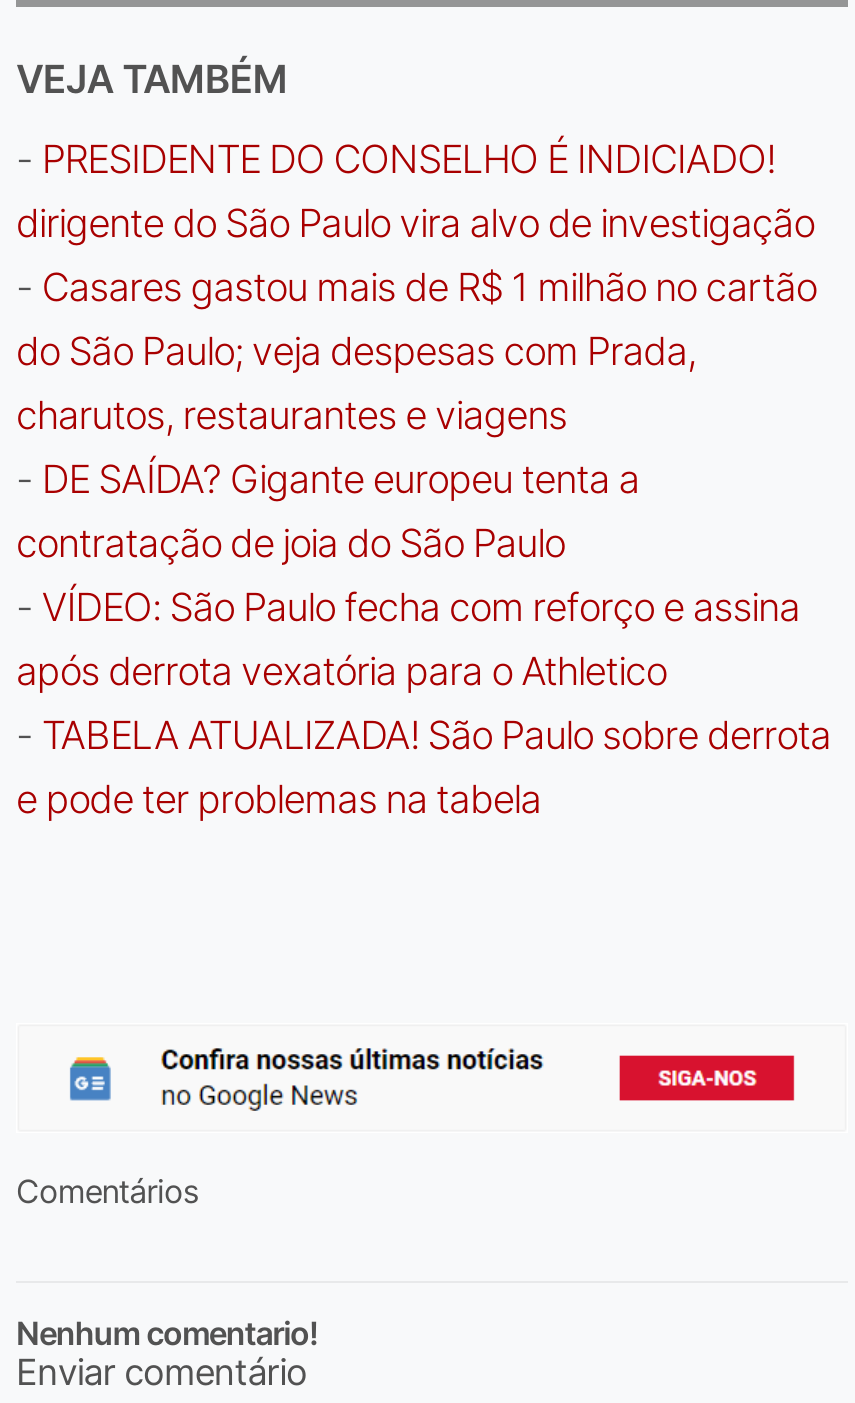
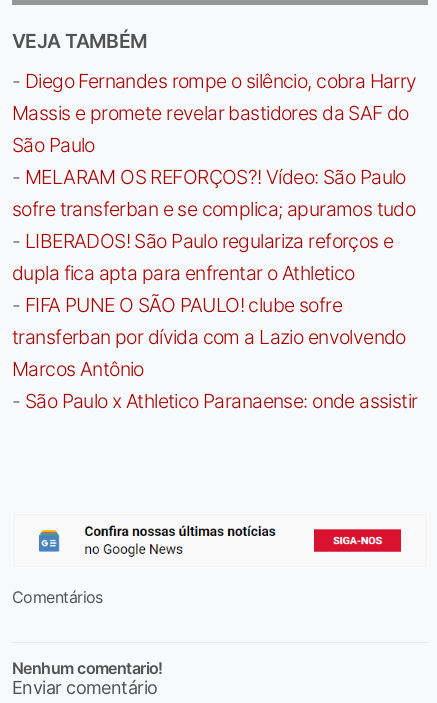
- - PRESIDENTE DO CONSELHO É INDICIADO!
- dirigente do São Paulo vira alvo de investigação
- - Casares gastou mais de R$ 1 milhão no cartão
- do São Paulo; veja despesas com Prada,
- charutos, restaurantes e viagens
- - DE SAÍDA? Gigante europeu tenta a
- contratação de joia do São Paulo
- - VÍDEO: São Paulo fecha com reforço e assina
- após derrota vexatória para o Athletico
- - TABELA ATUALIZADA! São Paulo sobre derrota
- e pode ter problemas na tabela
+ - Diego Fernandes rompe o silêncio, cobra Harry
+ Massis e promete revelar bastidores da SAF do
+ São Paulo
+ - MELARAM OS REFORÇOS?! Vídeo: São Paulo
+ sofre transferban e se complica; apuramos tudo
+ - LIBERADOS! São Paulo regulariza reforços e
+ dupla fica apta para enfrentar o Athletico
+ - FIFA PUNE O SÃO PAULO! clube sofre
+ transferban por dívida com a Lazio envolvendo
+ Marcos Antônio
+ - São Paulo x Athletico Paranaense: onde assistir
